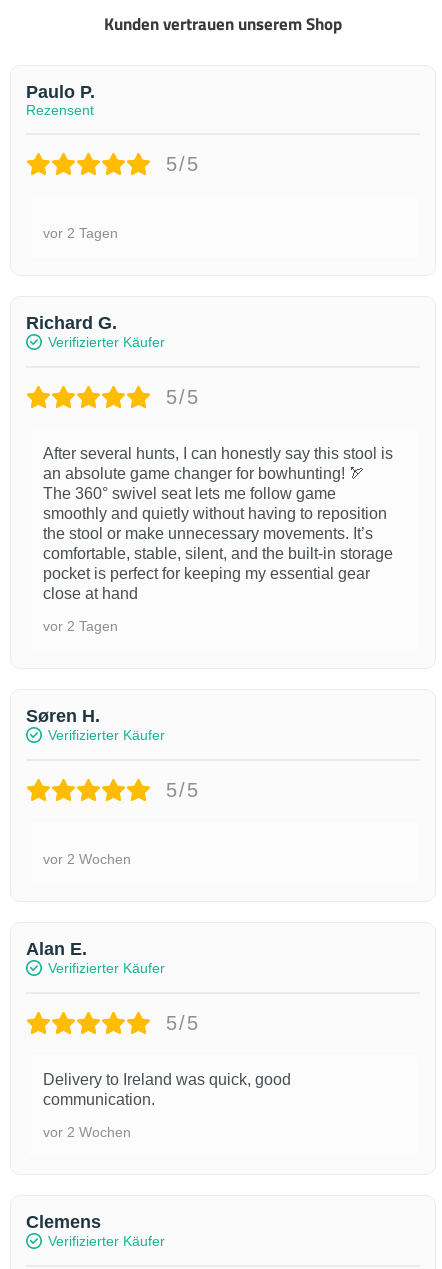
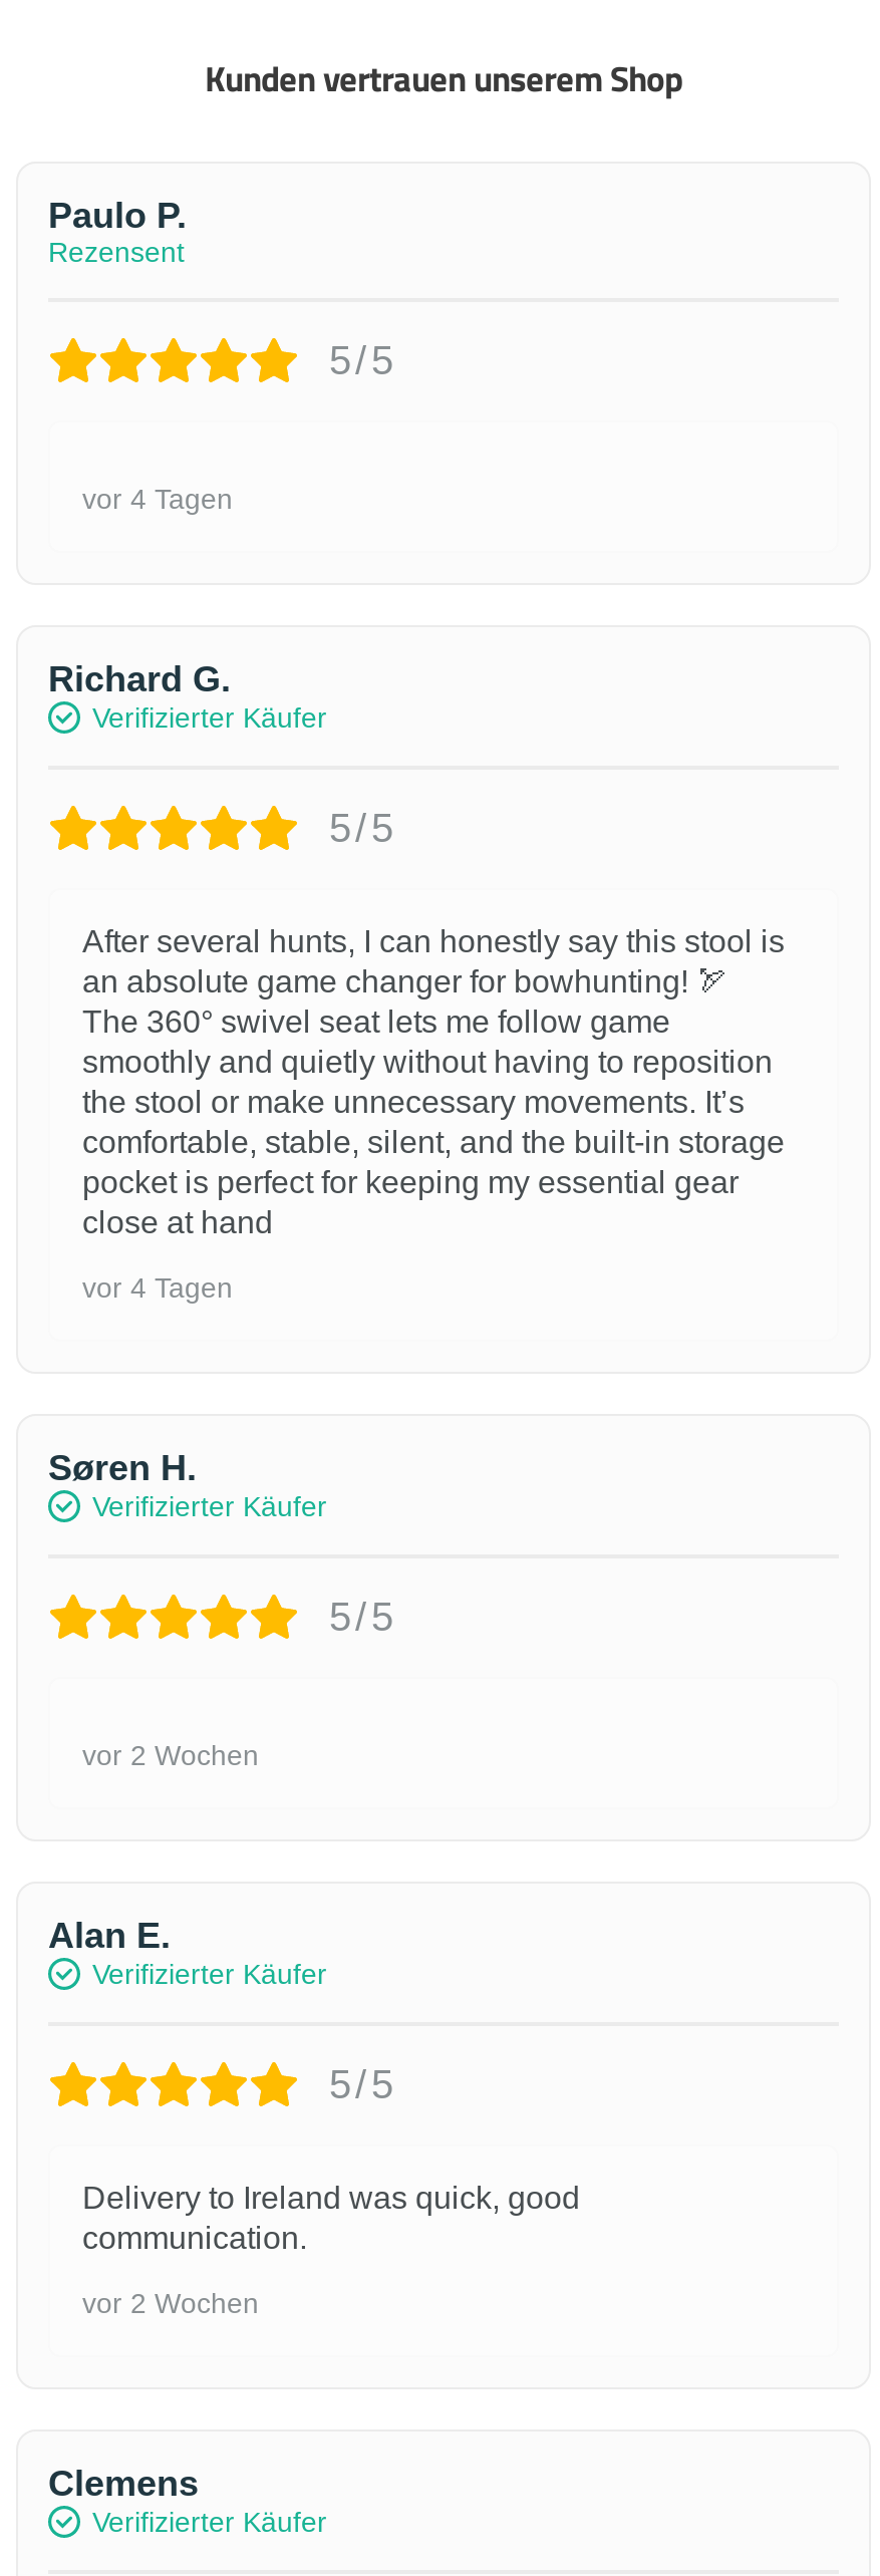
- vor 2 Tagen
+ vor 4 Tagen

- vor 2 Tagen
+ vor 4 Tagen
